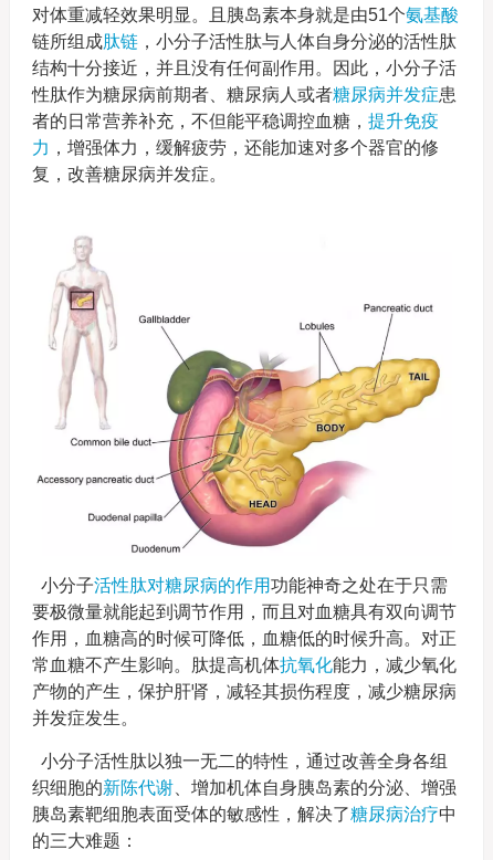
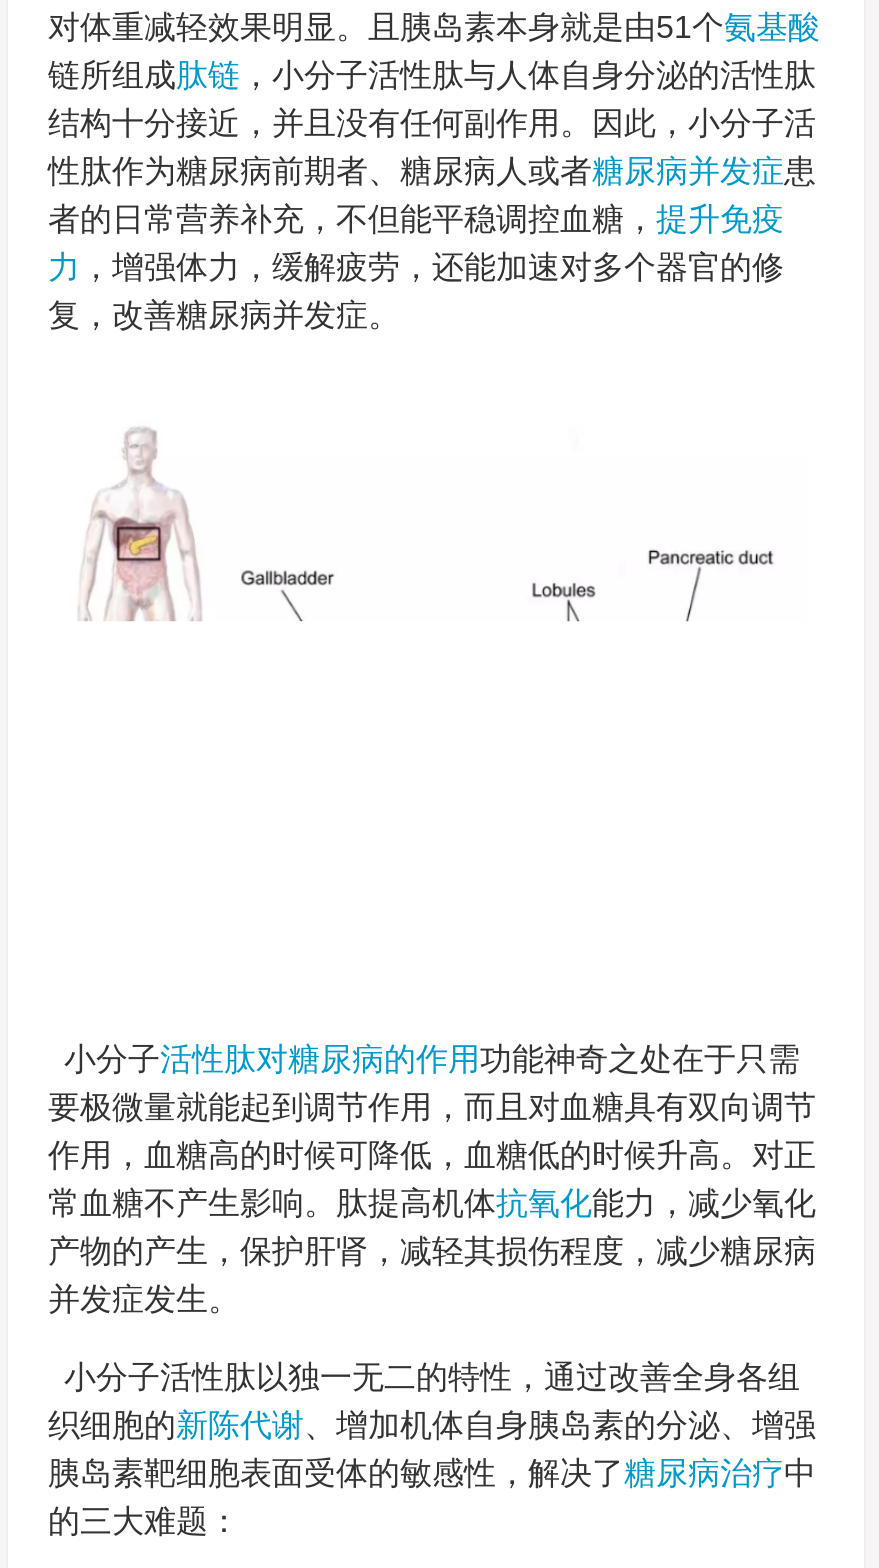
- [image]
